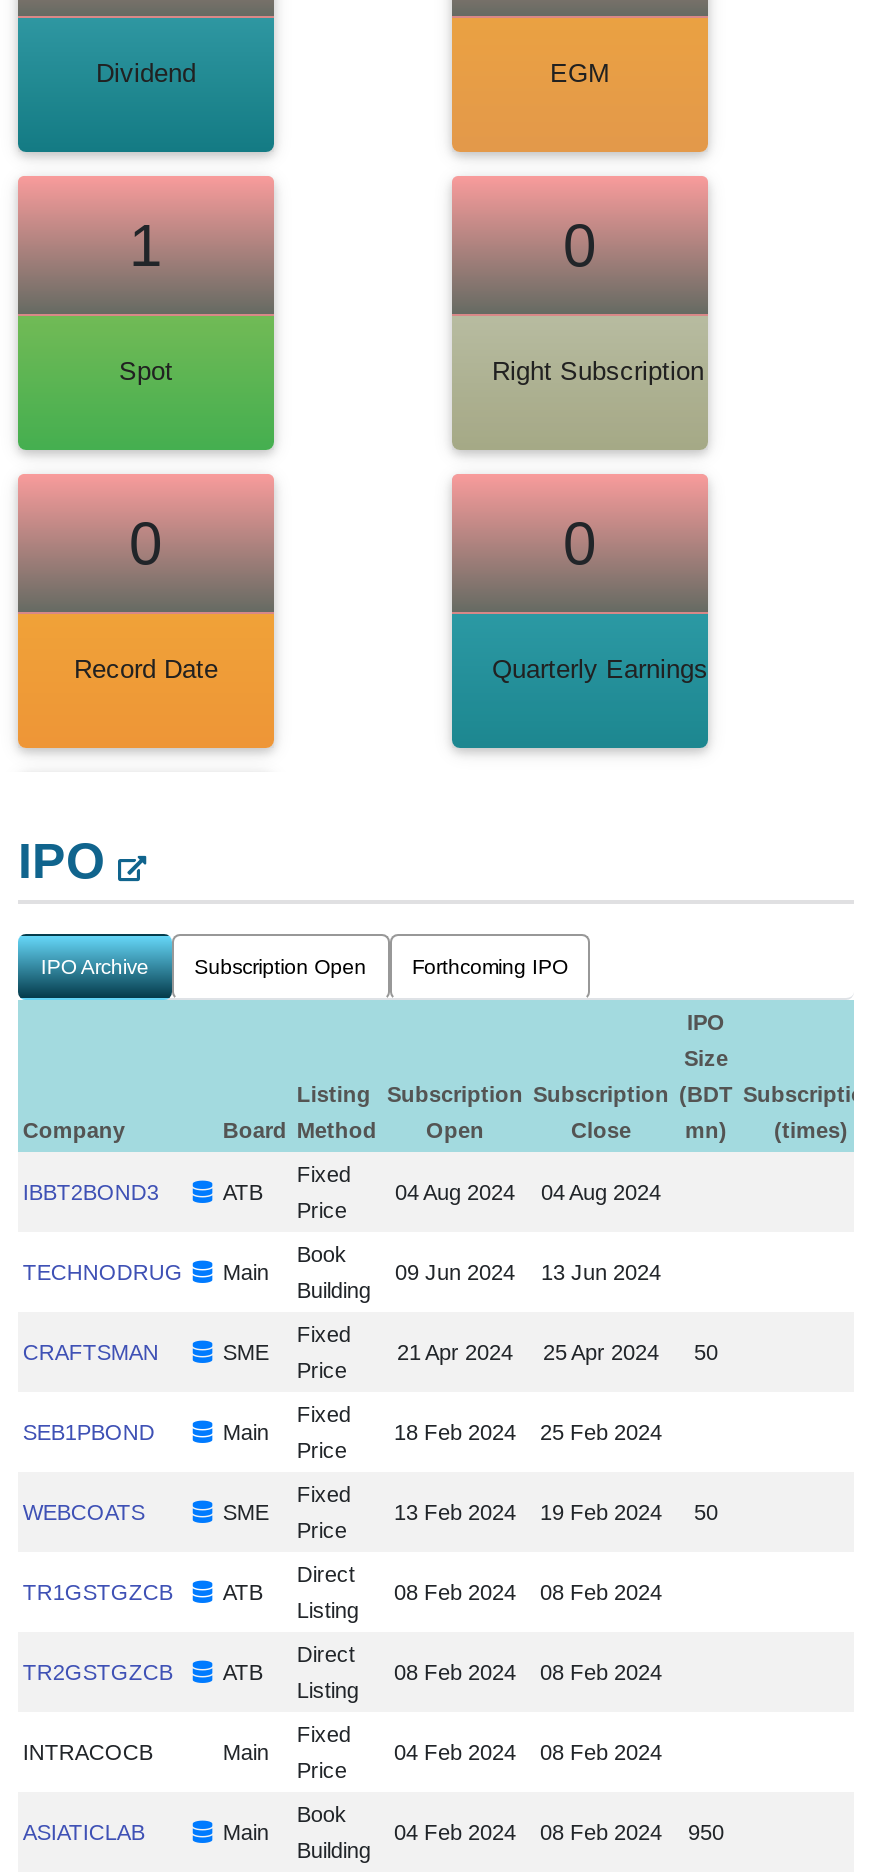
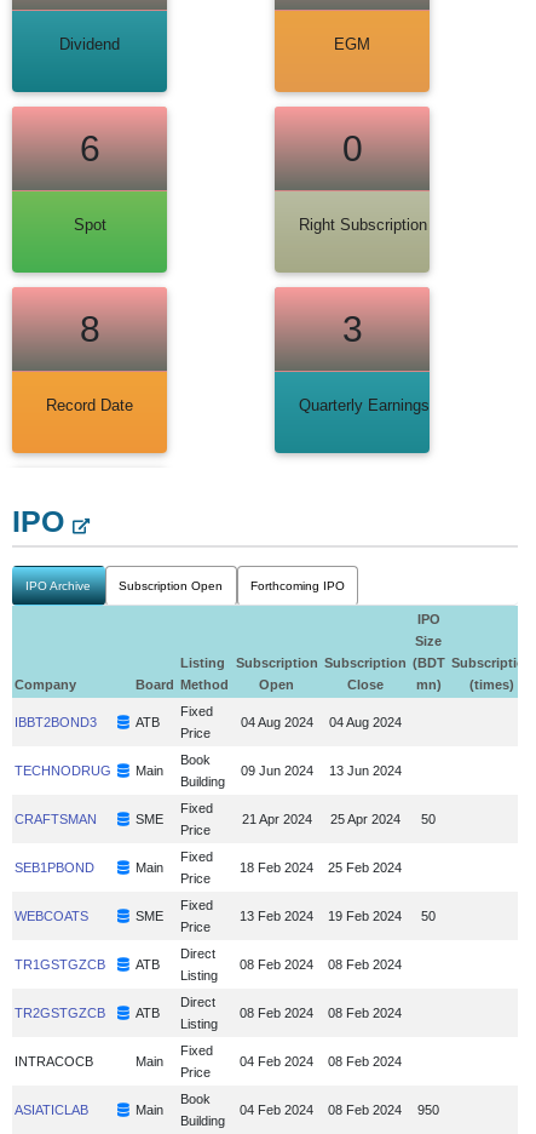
- 1
+ 6

- 0
+ 8

- 0
+ 3
